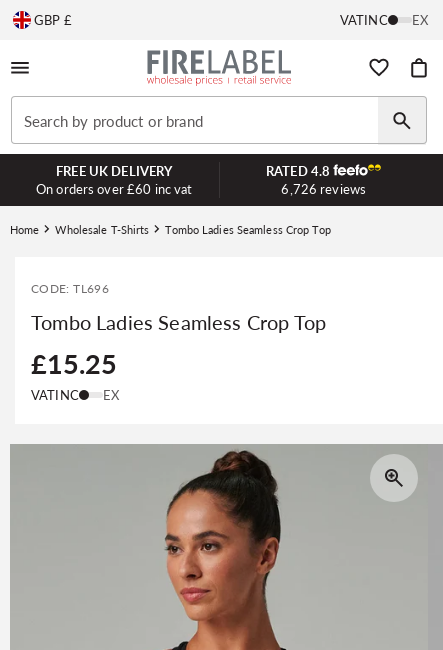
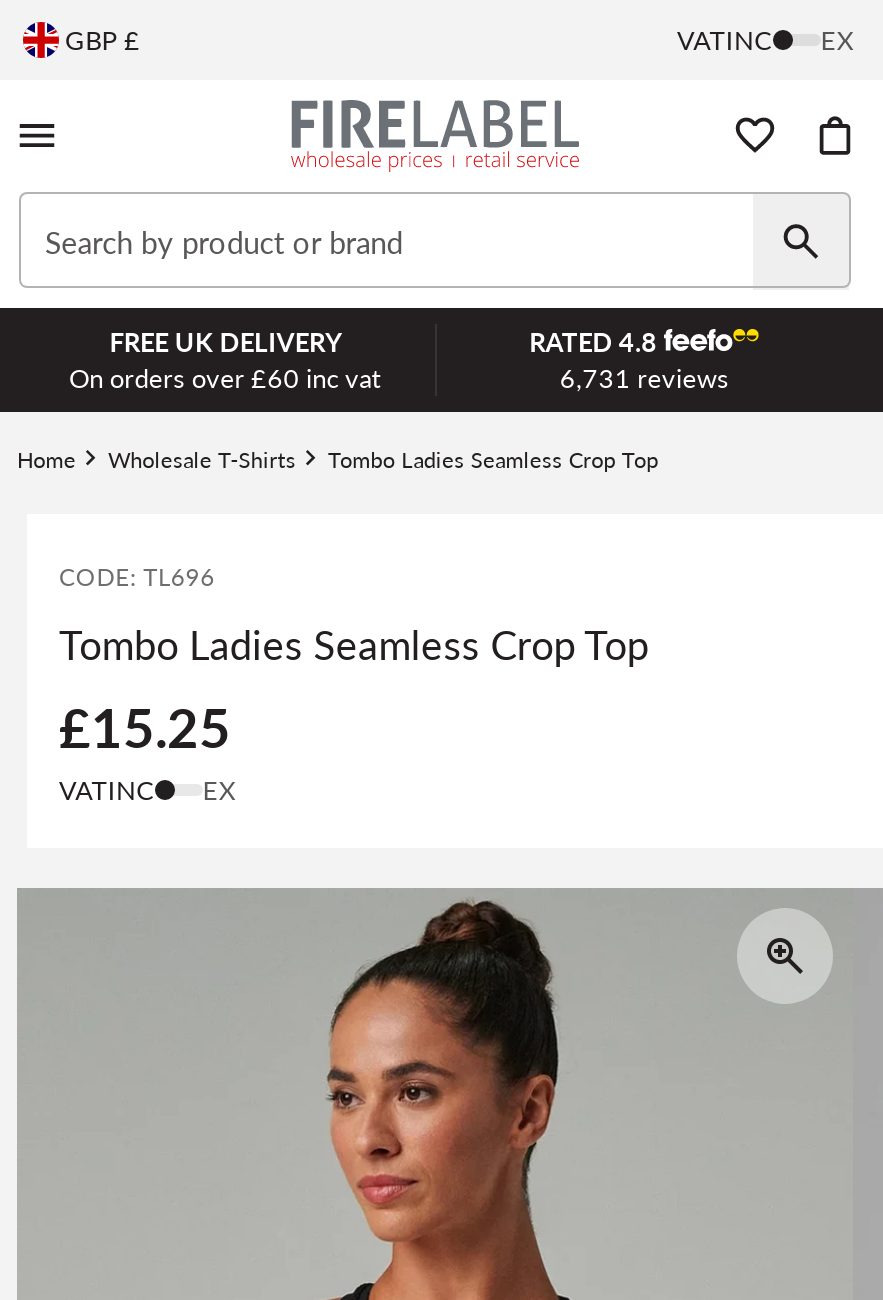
- 6,726 reviews
+ 6,731 reviews
